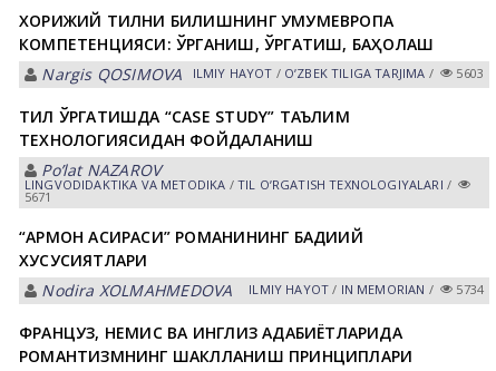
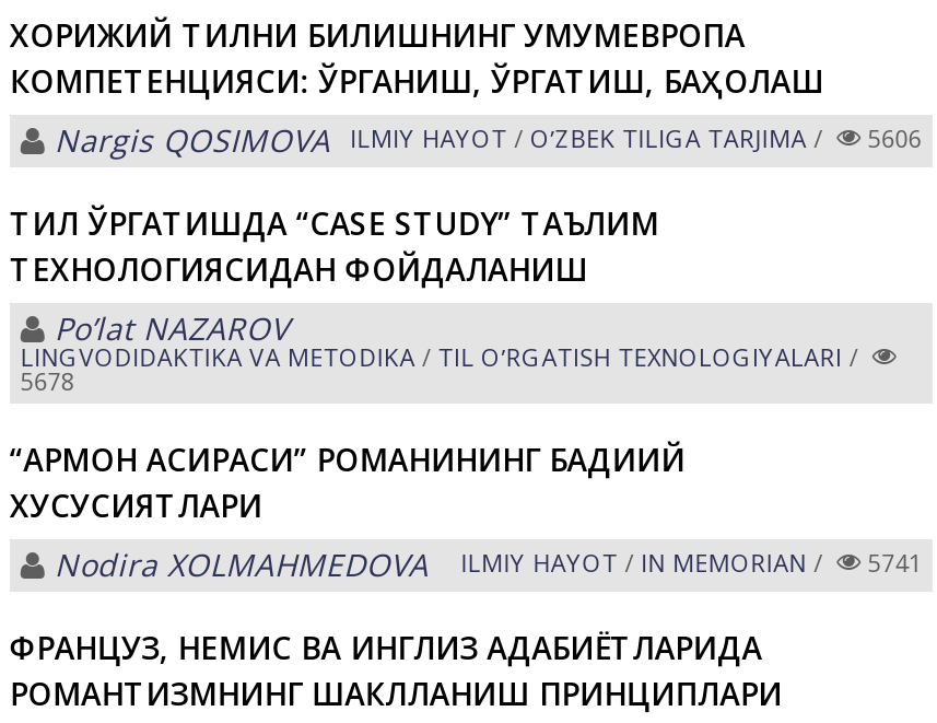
- 5603
+ 5606

- 5671
+ 5678

- Nodira XOLMАHMEDOVА ILMIY HАYOT / IN MEMORIAN / 5734
+ Nodira XOLMАHMEDOVА ILMIY HАYOT / IN MEMORIAN / 5741
